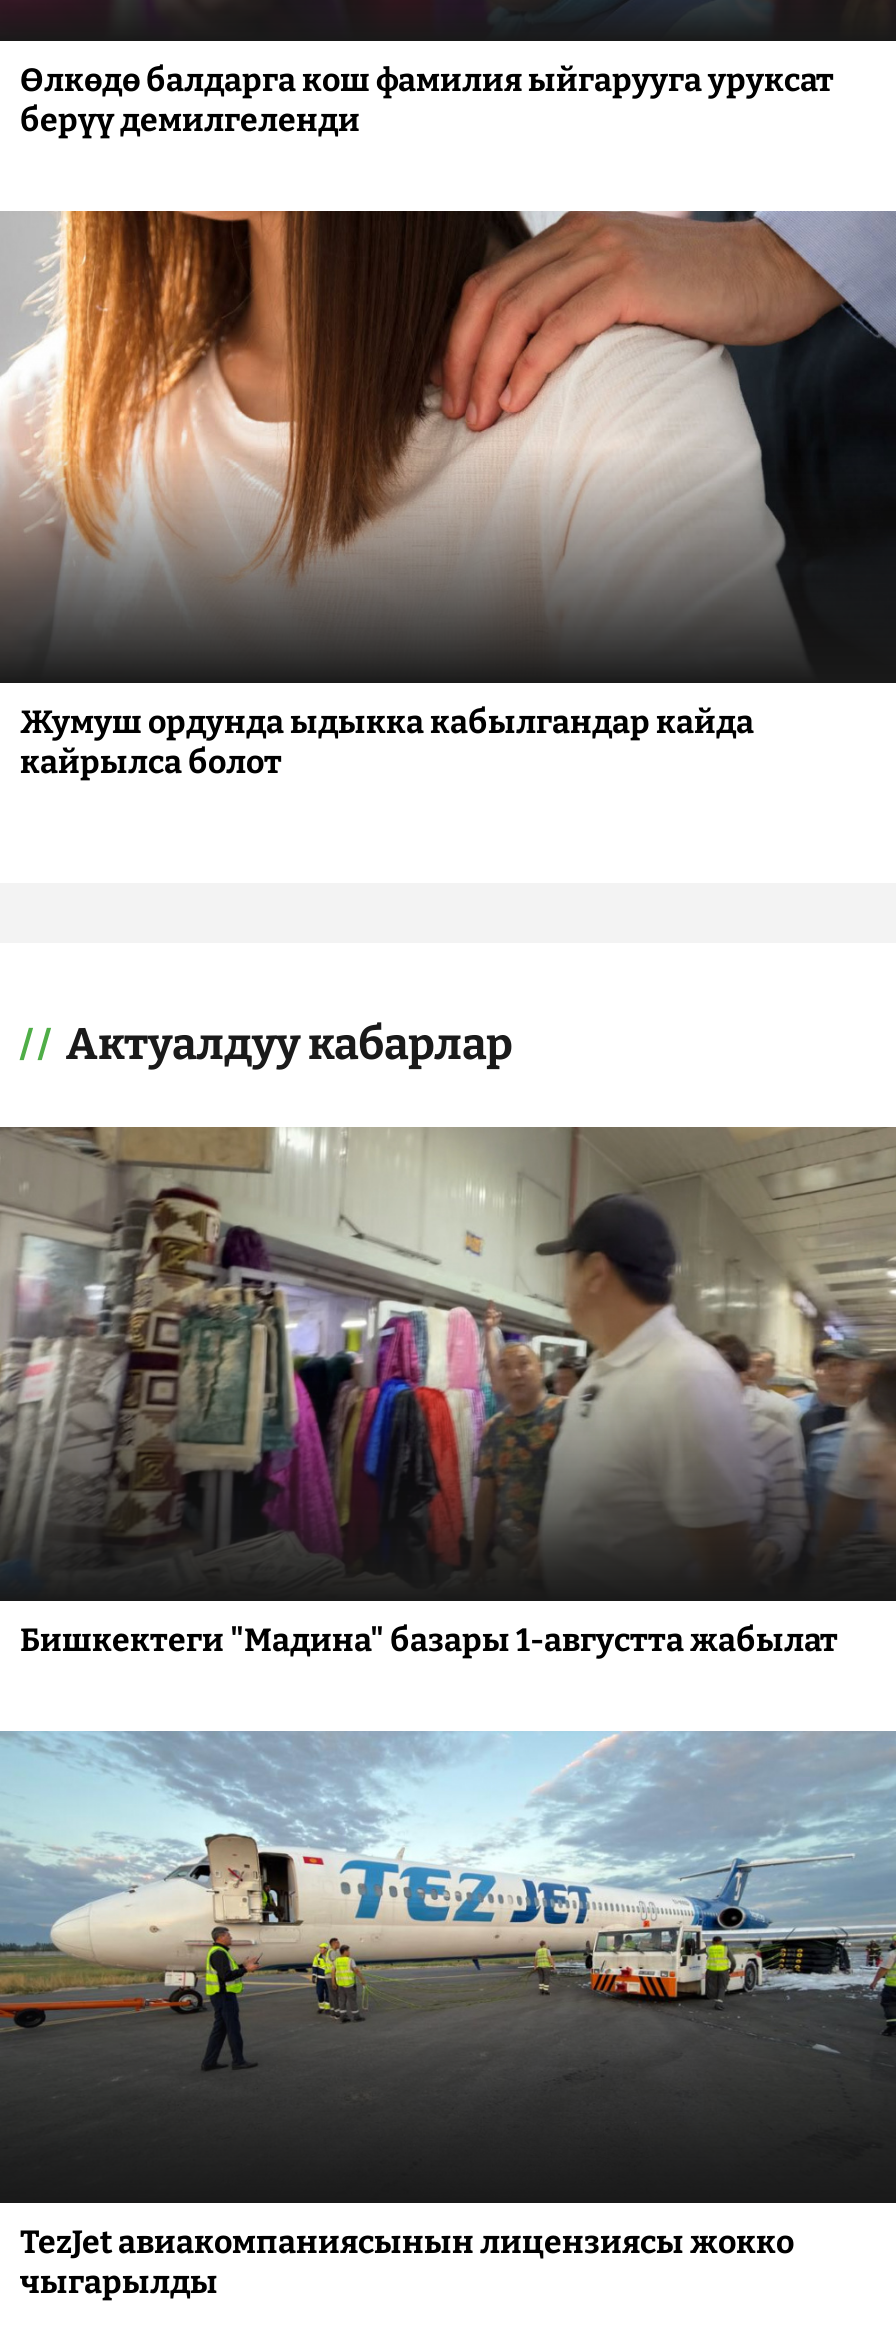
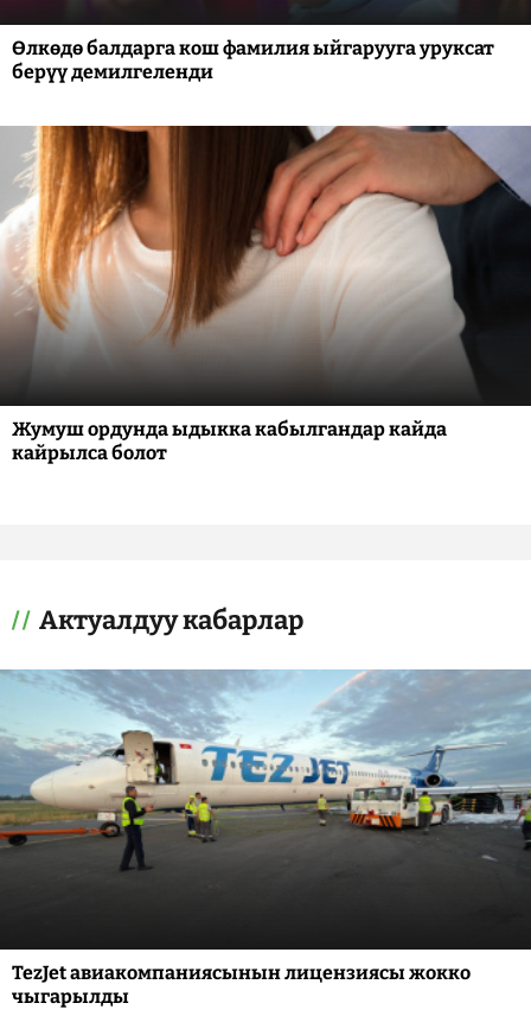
- [image]
- Бишкектеги "Мадина" базары 1-августта жабылат
